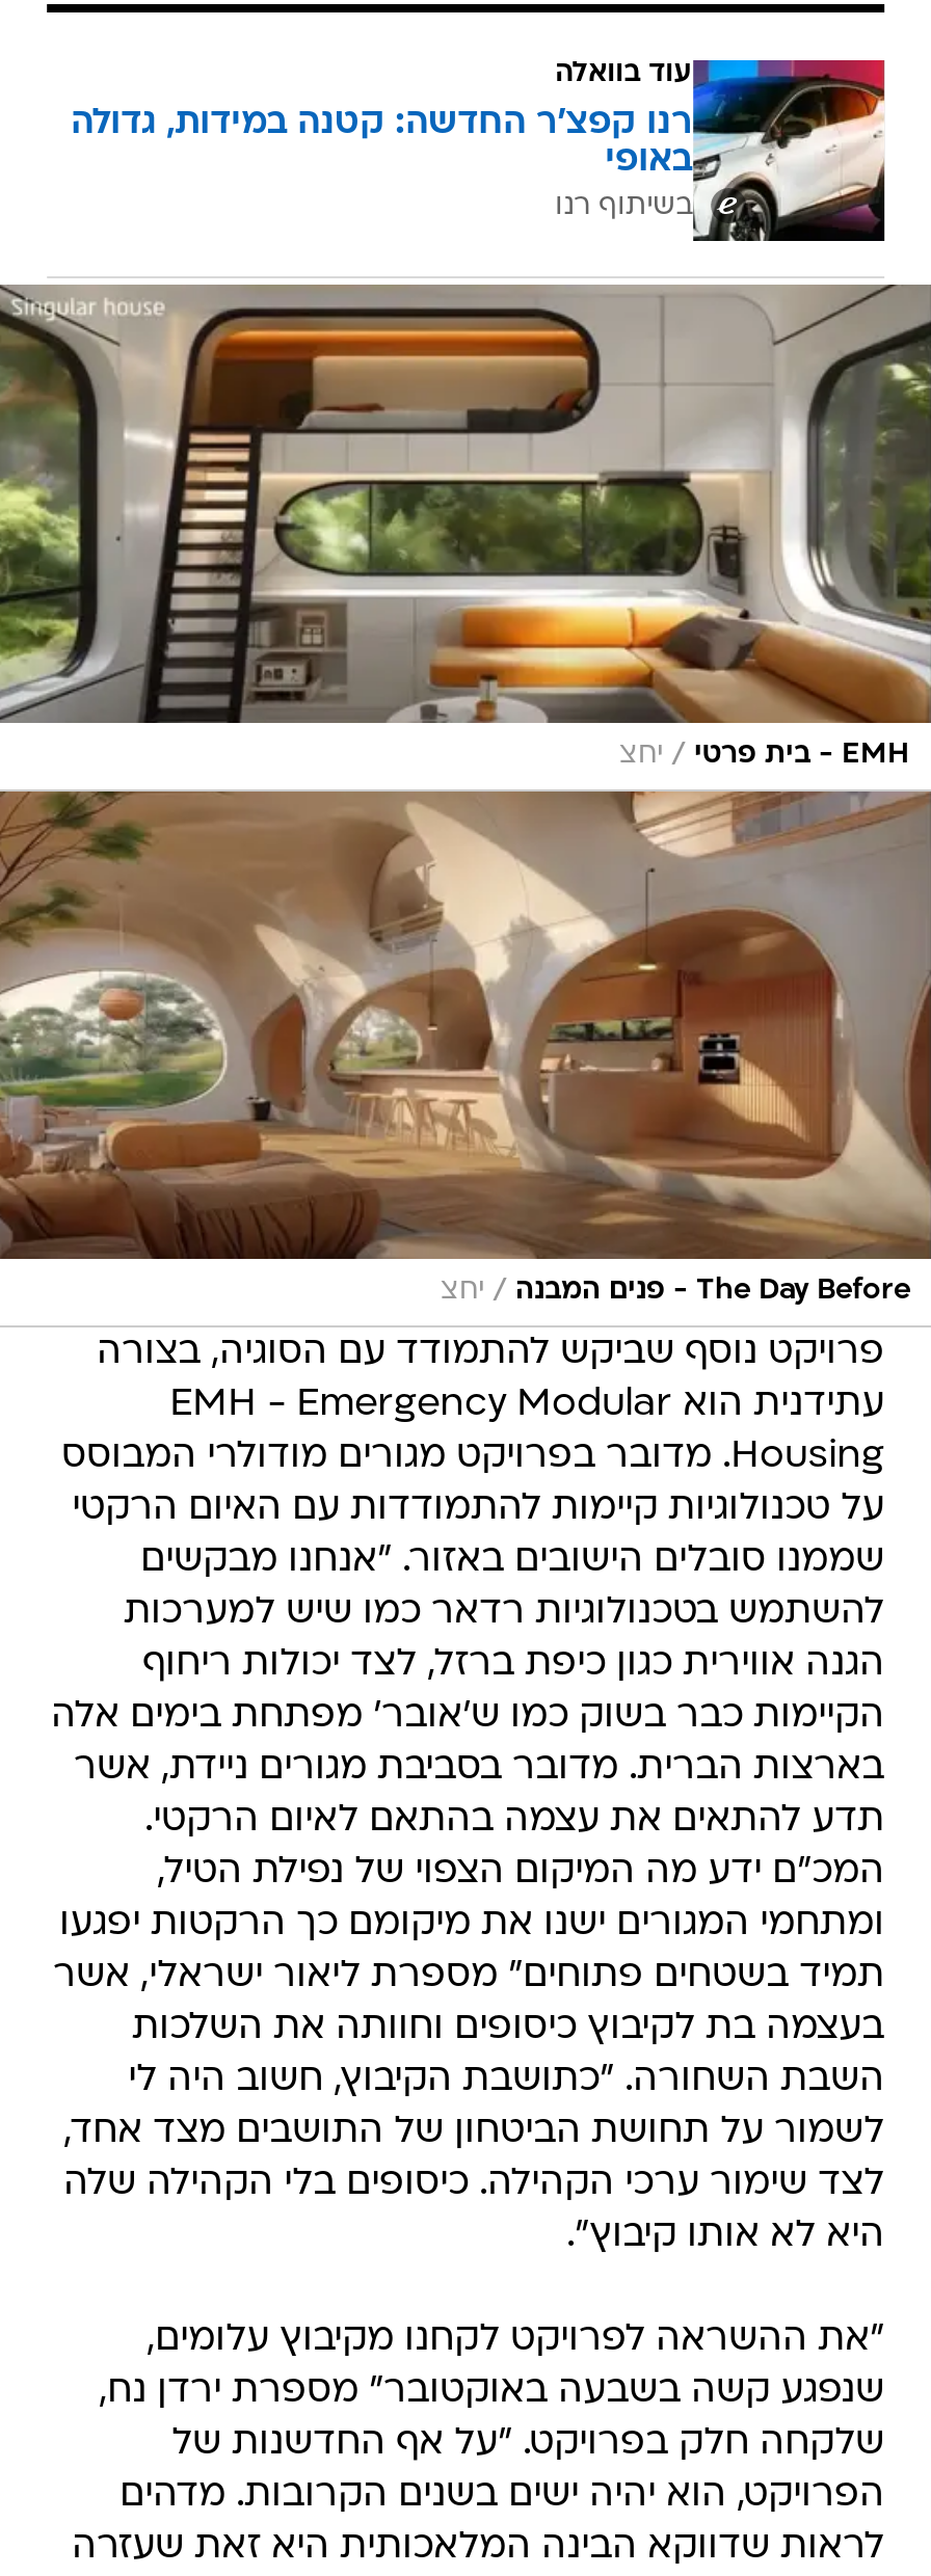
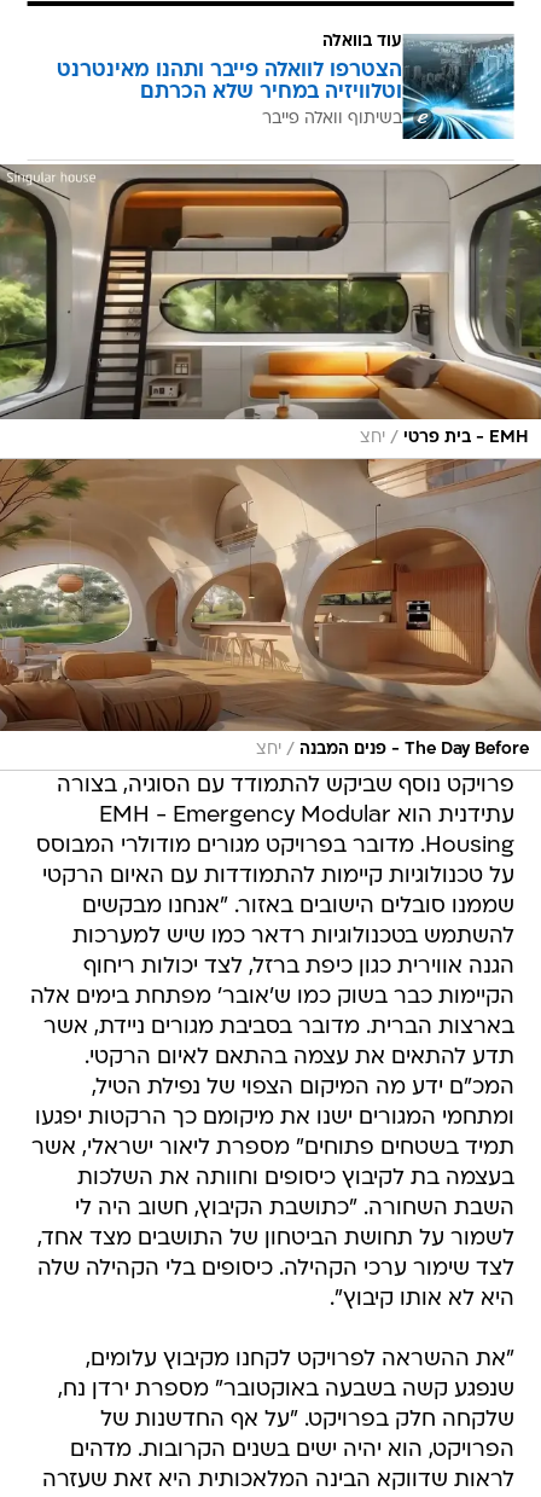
- [image]
- רנו קפצ'ר החדשה: קטנה במידות, גדולה
- באופי
- בשיתוף רנו
+ [image]
+ הצטרפו לוואלה פייבר ותהנו מאינטרנט
+ וטלוויזיה במחיר שלא הכרתם
+ בשיתוף וואלה פייבר
